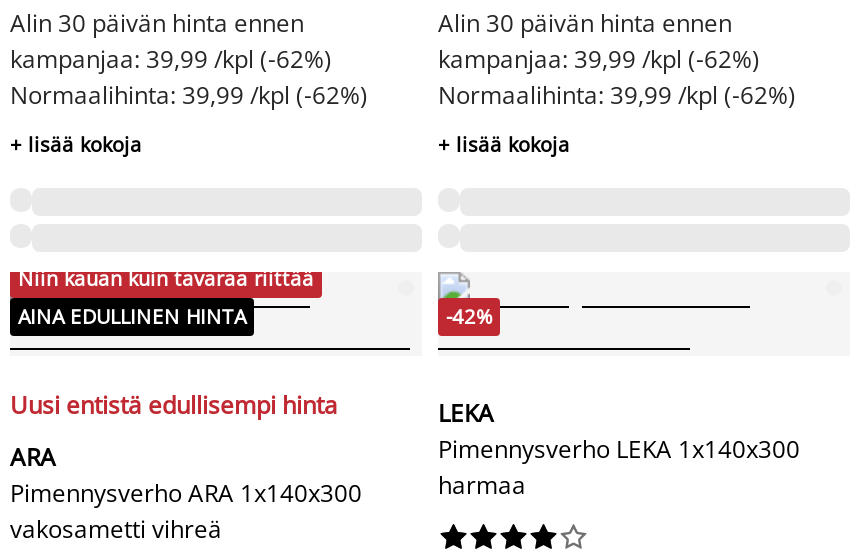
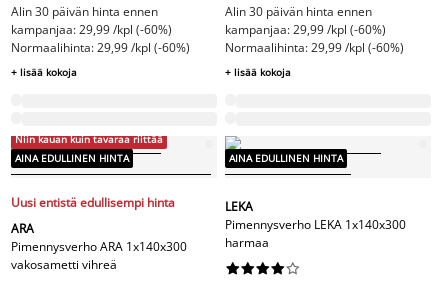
- kampanjaa: 39,99 /kpl (-62%)
+ kampanjaa: 29,99 /kpl (-60%)

- kampanjaa: 39,99 /kpl (-62%)
+ kampanjaa: 29,99 /kpl (-60%)

- Normaalihinta: 39,99 /kpl (-62%)
+ Normaalihinta: 29,99 /kpl (-60%)

- Normaalihinta: 39,99 /kpl (-62%)
+ Normaalihinta: 29,99 /kpl (-60%)

- -42%
+ AINA EDULLINEN HINTA
